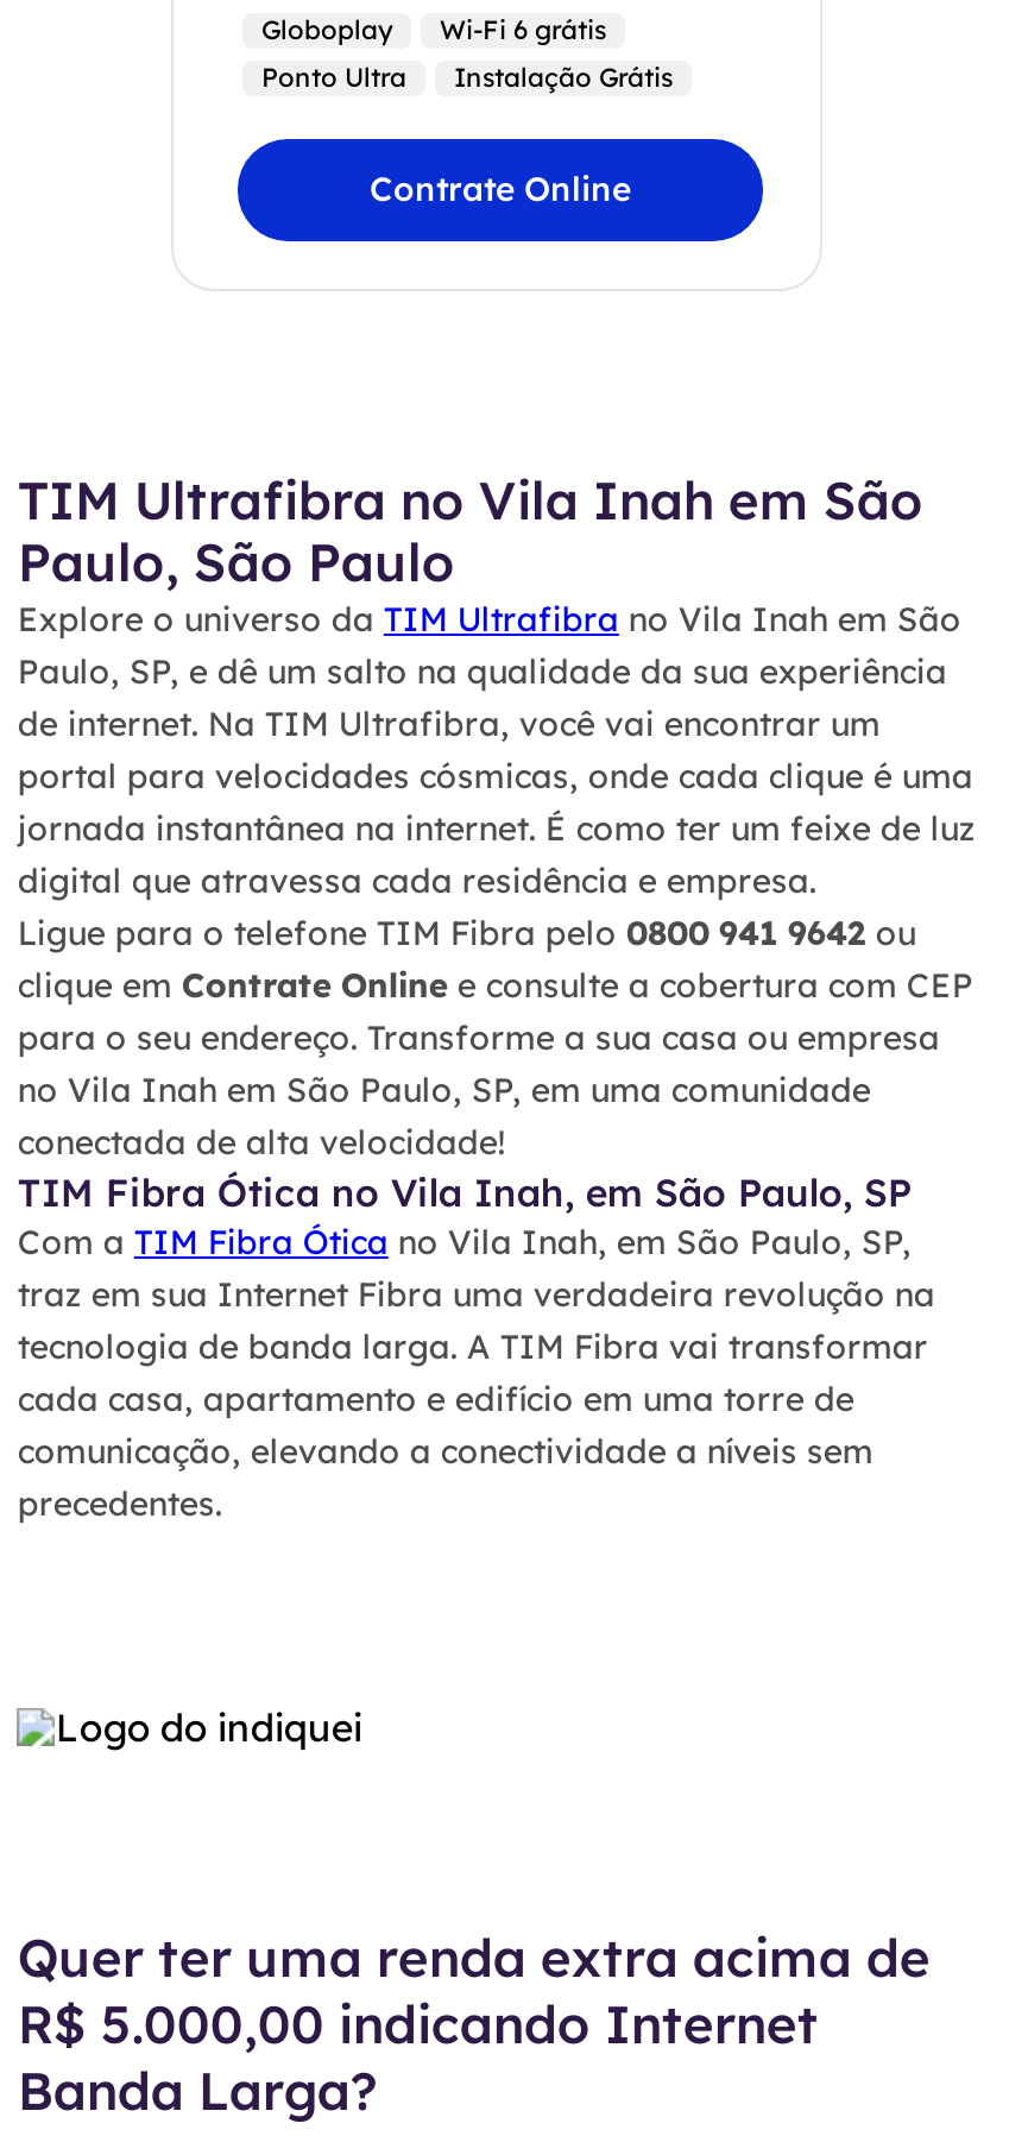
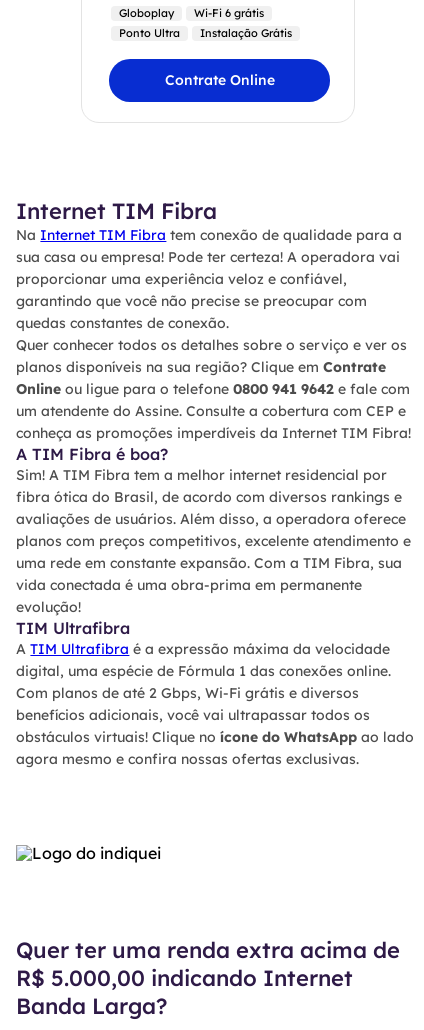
- TIM Ultrafibra no Vila Inah em São
- Paulo, São Paulo
- Explore o universo da TIM Ultrafibra no Vila Inah em São
- Paulo, SP, e dê um salto na qualidade da sua experiência
- de internet. Na TIM Ultrafibra, você vai encontrar um
- portal para velocidades cósmicas, onde cada clique é uma
- jornada instantânea na internet. É como ter um feixe de luz
- digital que atravessa cada residência e empresa.
- Ligue para o telefone TIM Fibra pelo 0800 941 9642 ou
- clique em Contrate Online e consulte a cobertura com CEP
- para o seu endereço. Transforme a sua casa ou empresa
- no Vila Inah em São Paulo, SP, em uma comunidade
- conectada de alta velocidade!
- TIM Fibra Ótica no Vila Inah, em São Paulo, SP
- Com a TIM Fibra Ótica no Vila Inah, em São Paulo, SP,
- traz em sua Internet Fibra uma verdadeira revolução na
- tecnologia de banda larga. A TIM Fibra vai transformar
- cada casa, apartamento e edifício em uma torre de
- comunicação, elevando a conectividade a níveis sem
- precedentes.
+ Internet TIM Fibra
+ Na Internet TIM Fibra tem conexão de qualidade para a
+ sua casa ou empresa! Pode ter certeza! A operadora vai
+ proporcionar uma experiência veloz e confiável,
+ garantindo que você não precise se preocupar com
+ quedas constantes de conexão.
+ Quer conhecer todos os detalhes sobre o serviço e ver os
+ planos disponíveis na sua região? Clique em Contrate
+ Online ou ligue para o telefone 0800 941 9642 e fale com
+ um atendente do Assine. Consulte a cobertura com CEP e
+ conheça as promoções imperdíveis da Internet TIM Fibra!
+ A TIM Fibra é boa?
+ Sim! A TIM Fibra tem a melhor internet residencial por
+ fibra ótica do Brasil, de acordo com diversos rankings e
+ avaliações de usuários. Além disso, a operadora oferece
+ planos com preços competitivos, excelente atendimento e
+ uma rede em constante expansão. Com a TIM Fibra, sua
+ vida conectada é uma obra-prima em permanente
+ evolução!
+ TIM Ultrafibra
+ A TIM Ultrafibra é a expressão máxima da velocidade
+ digital, uma espécie de Fórmula 1 das conexões online.
+ Com planos de até 2 Gbps, Wi-Fi grátis e diversos
+ benefícios adicionais, você vai ultrapassar todos os
+ obstáculos virtuais! Clique no ícone do WhatsApp ao lado
+ agora mesmo e confira nossas ofertas exclusivas.
